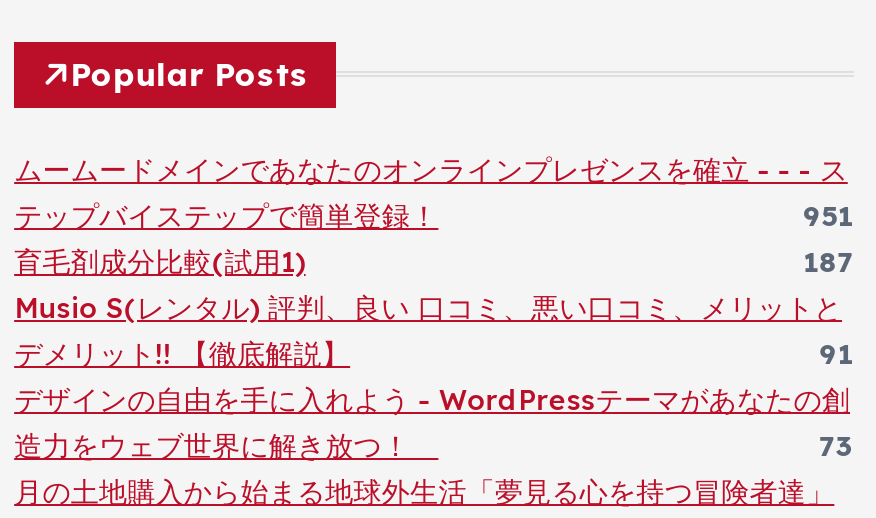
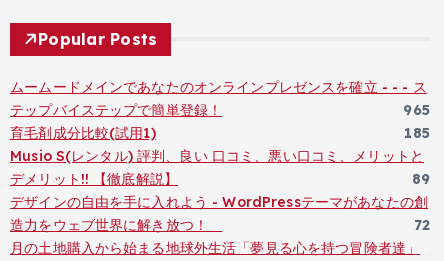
- 951
+ 965

- 187
+ 185

- 91
+ 89

- 73
+ 72
